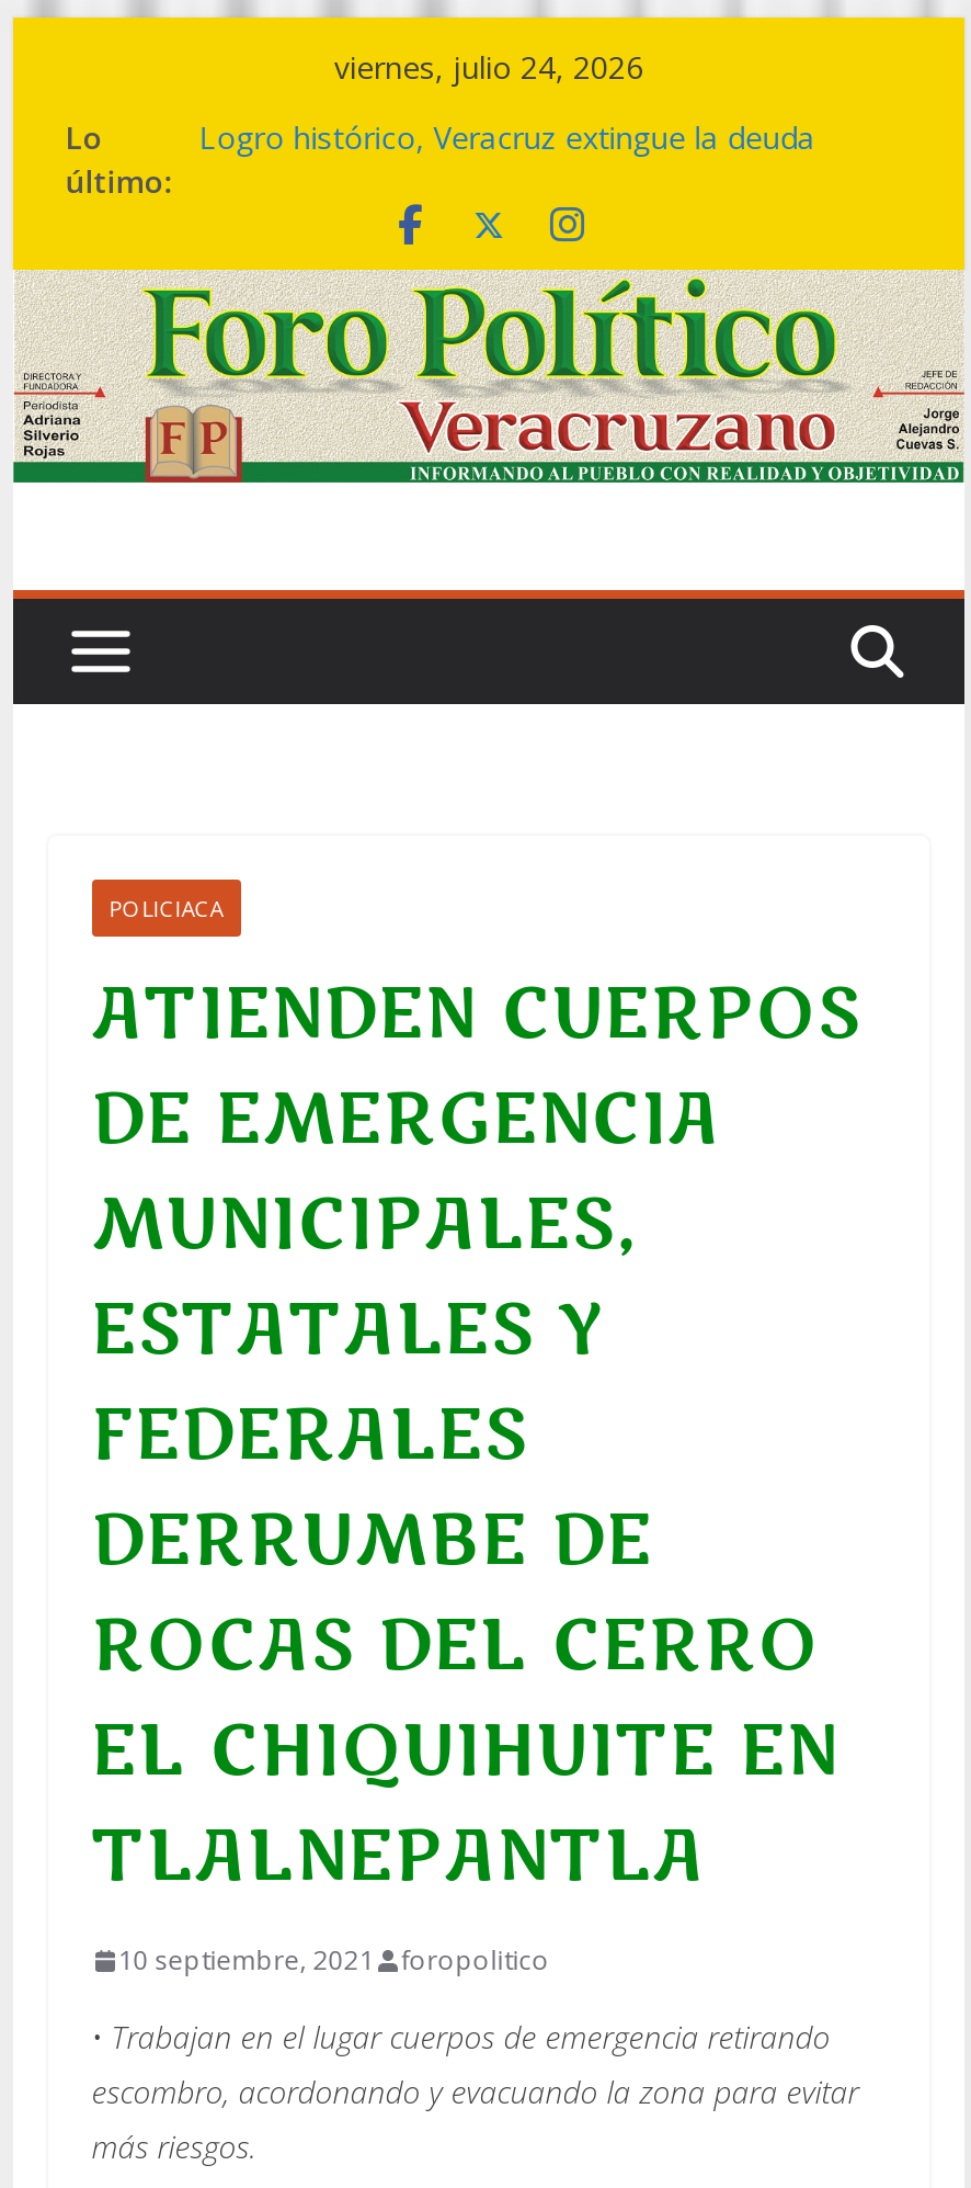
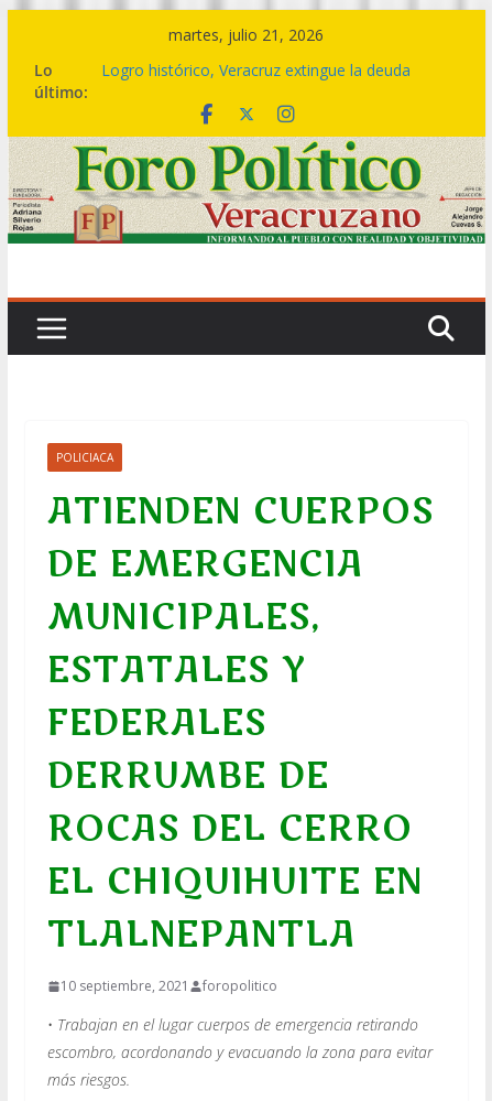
- viernes, julio 24, 2026
+ martes, julio 21, 2026
